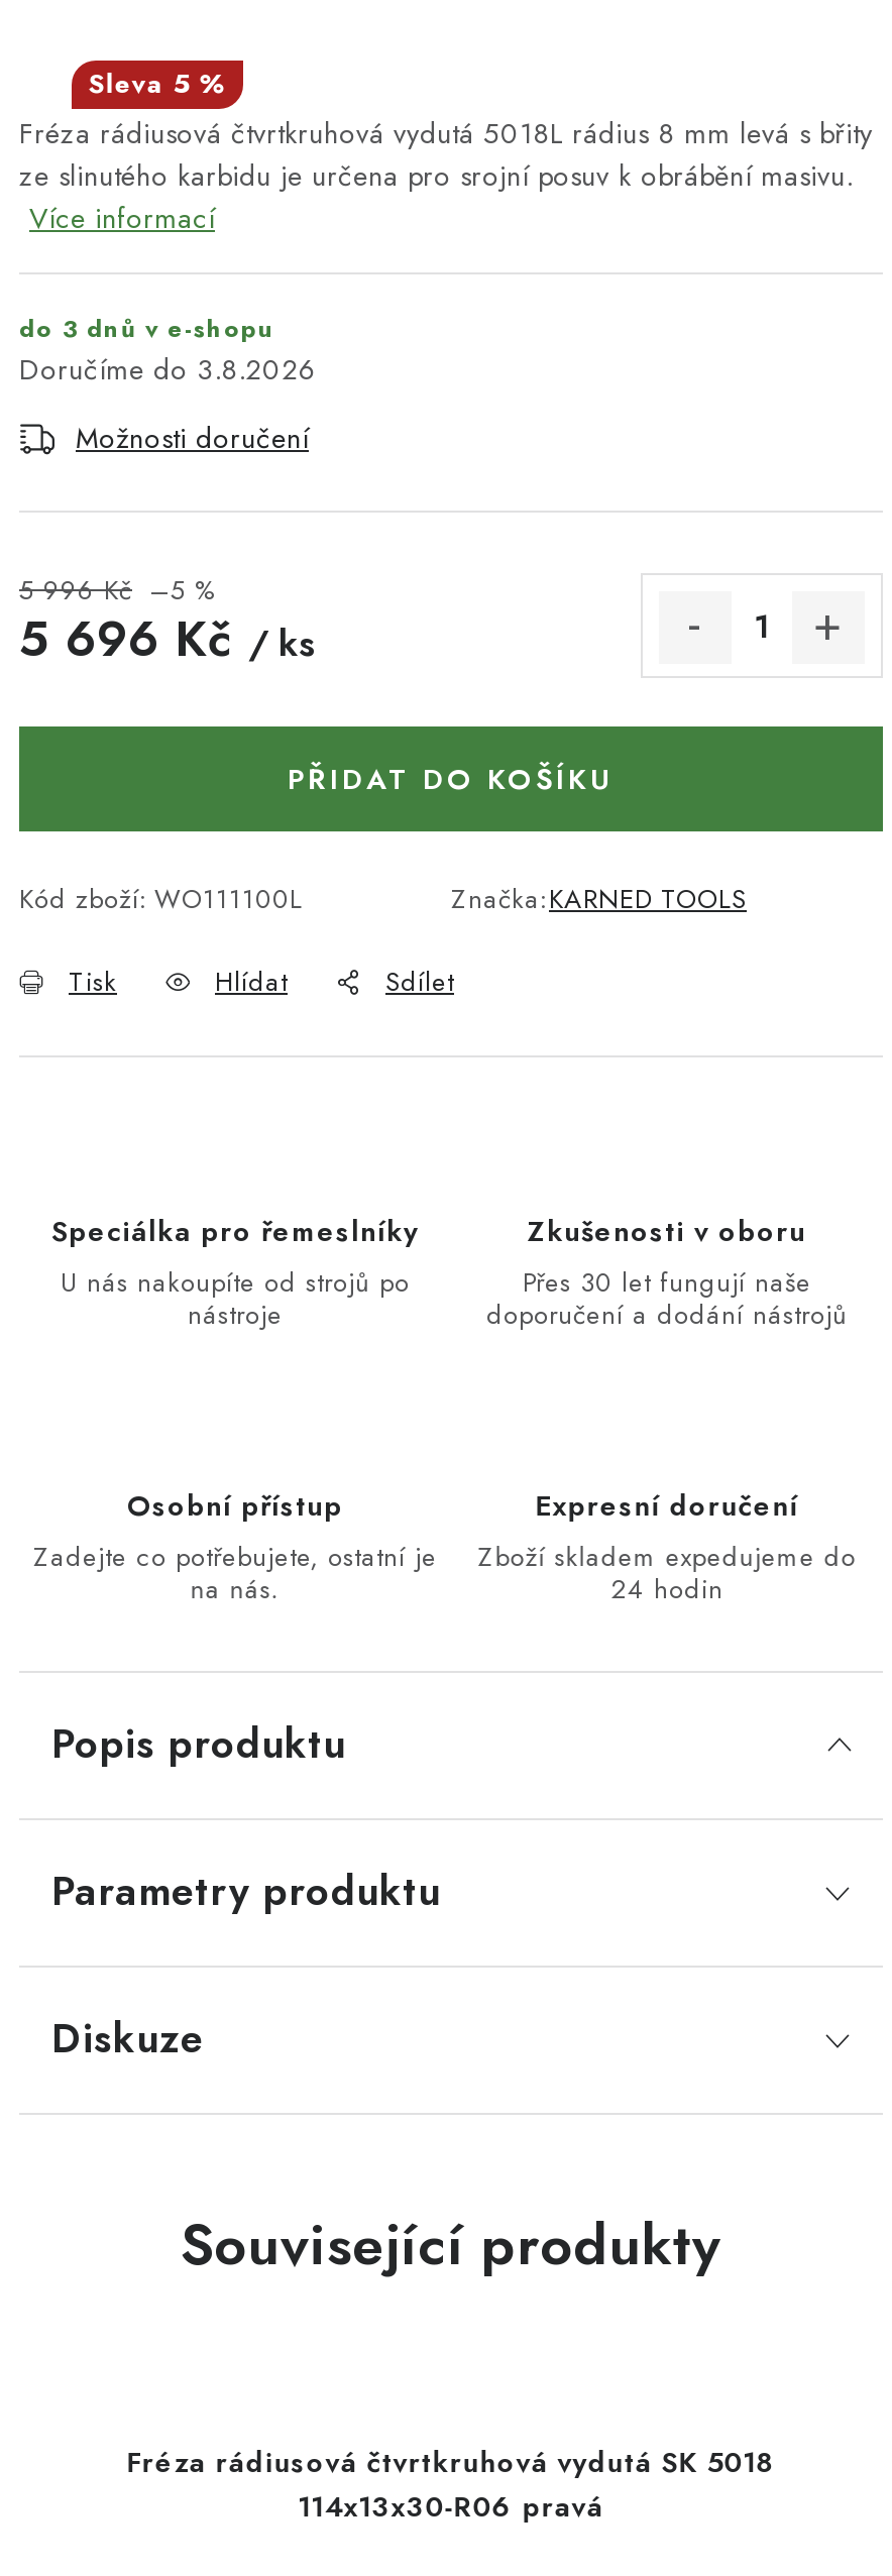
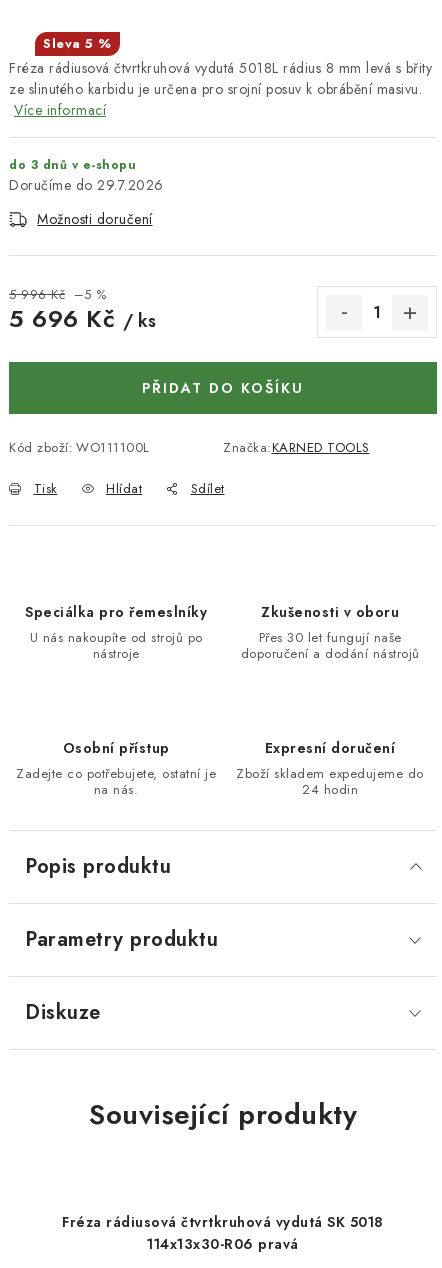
- 3.8.2026
+ 29.7.2026
